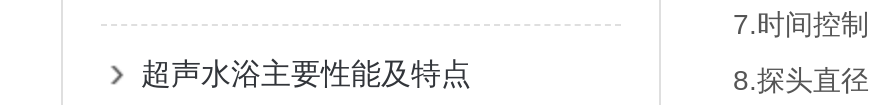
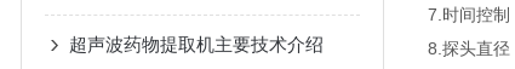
- 超声水浴主要性能及特点
+ 超声波药物提取机主要技术介绍
